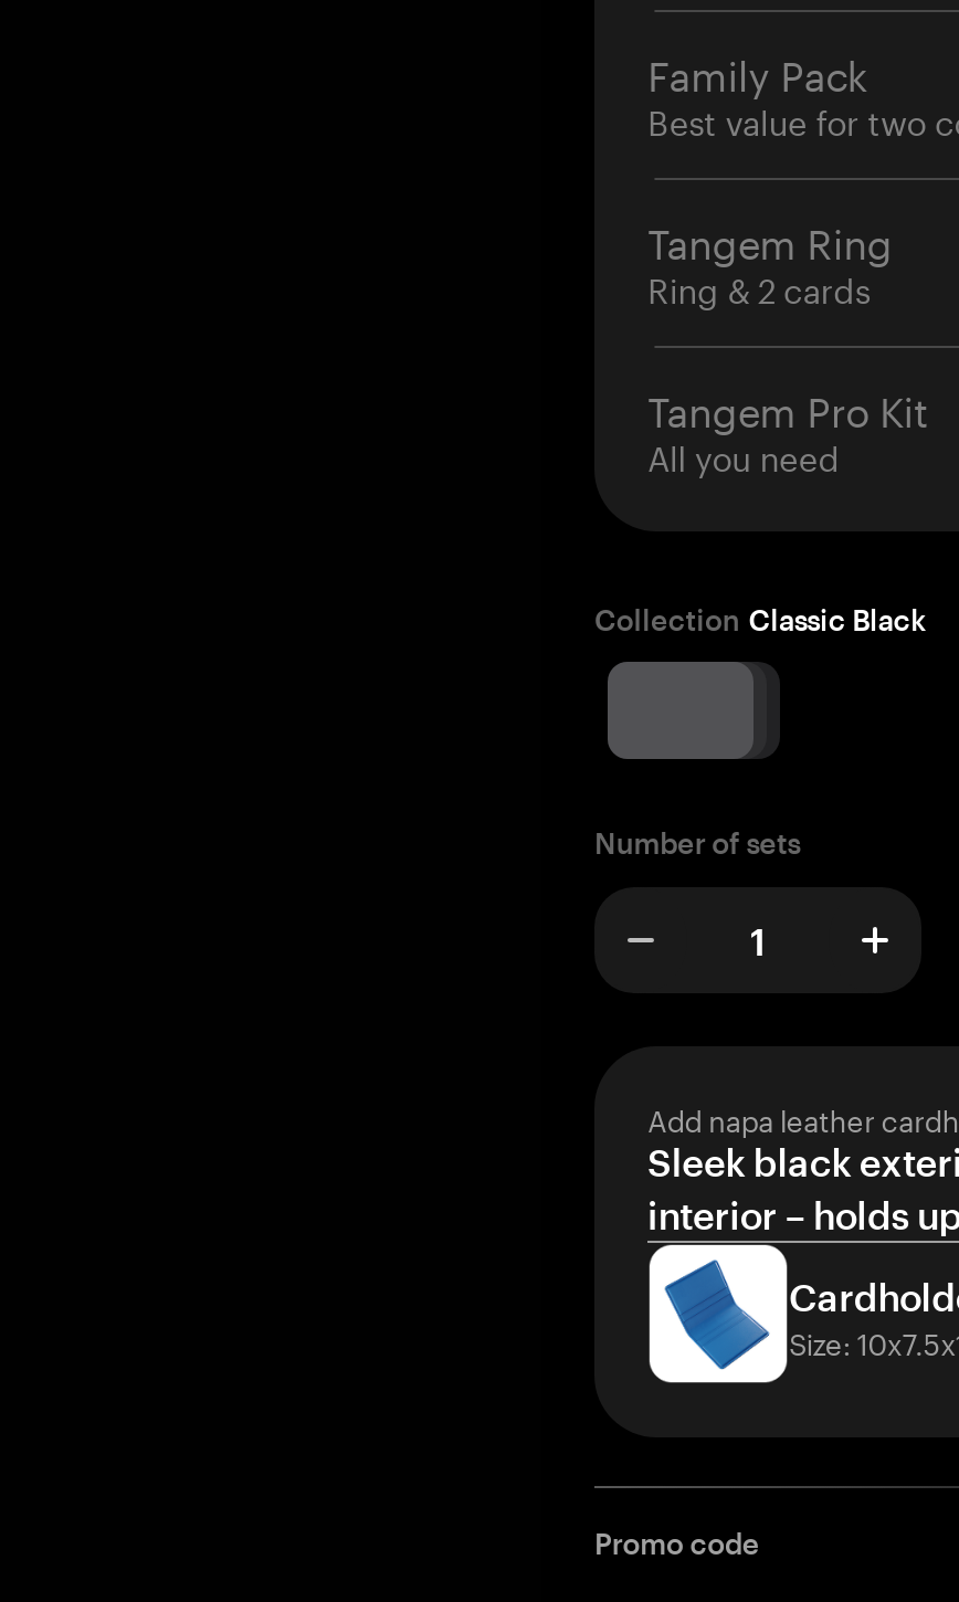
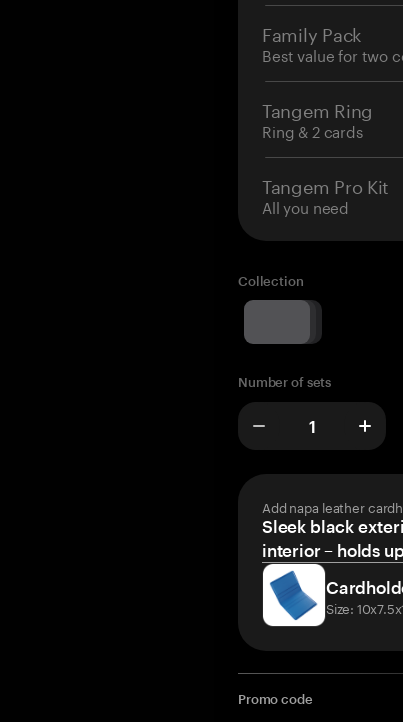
- Collection Classic Black
+ Collection
